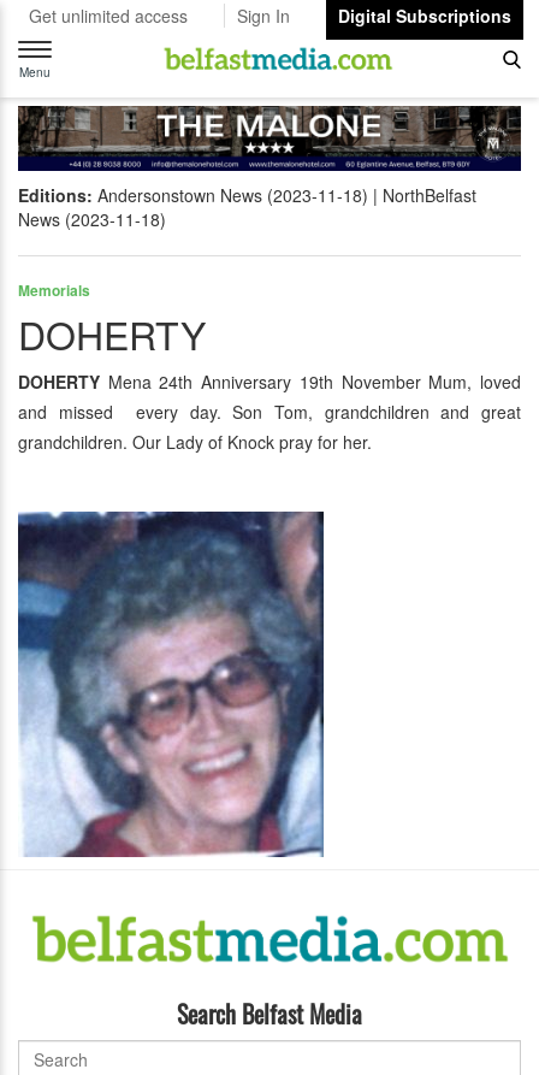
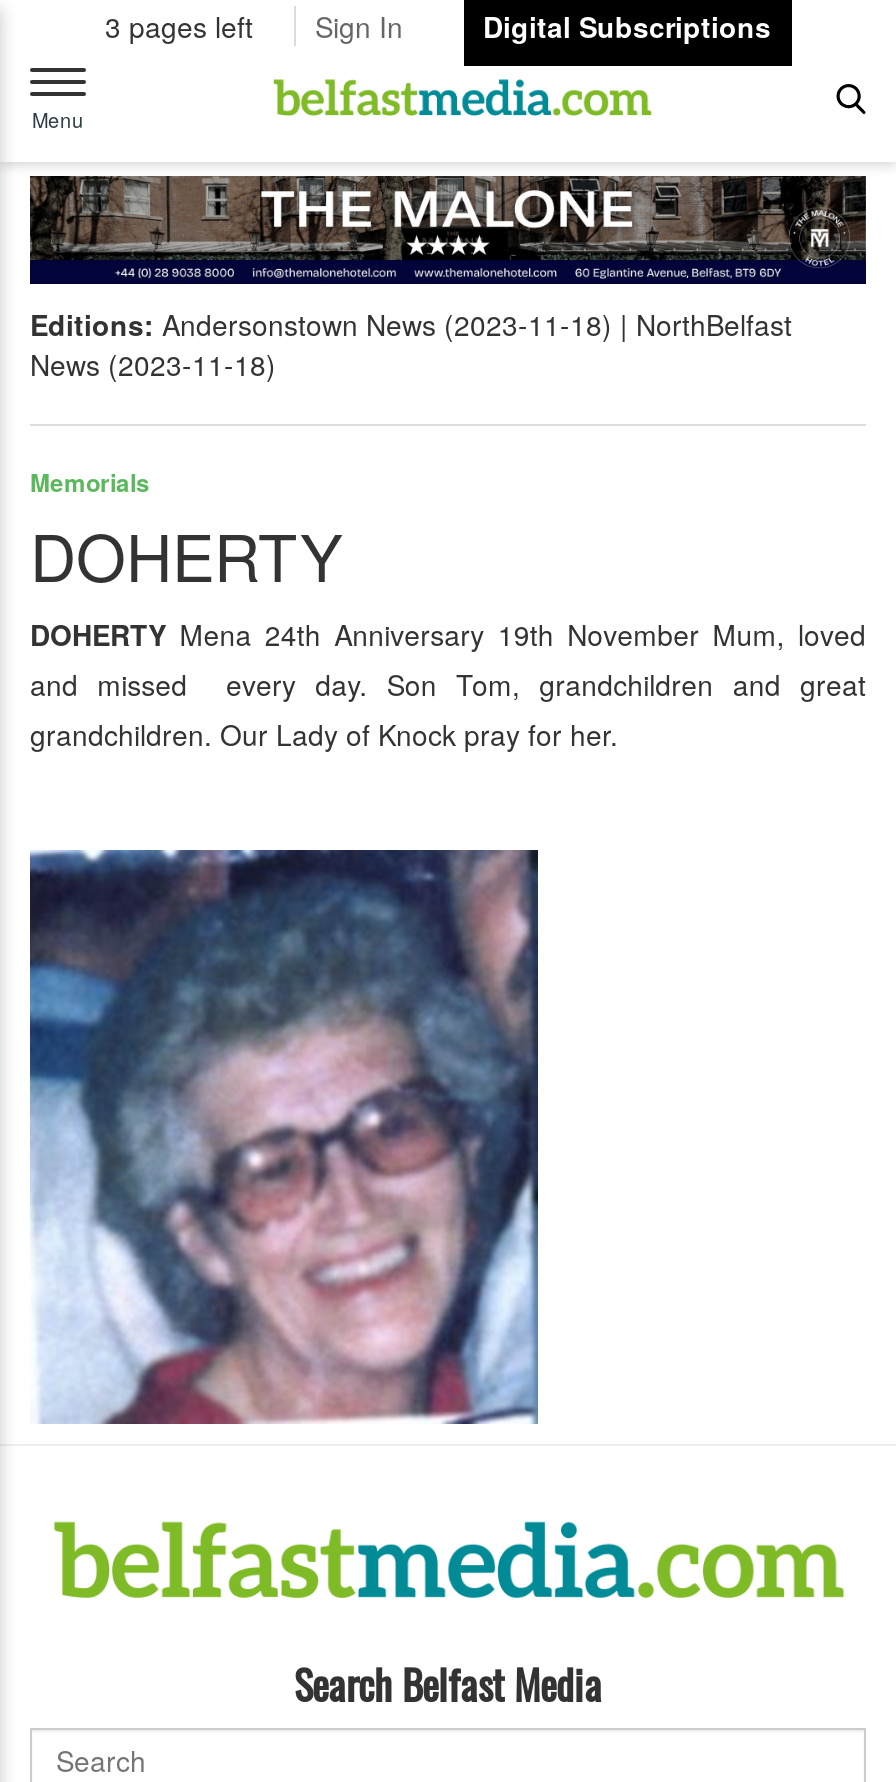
- Get unlimited access
+ 3 pages left
